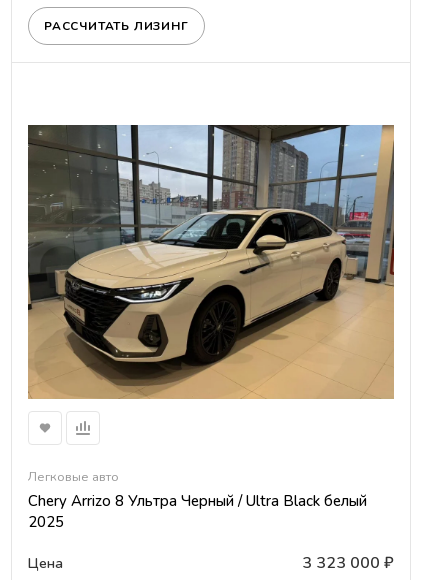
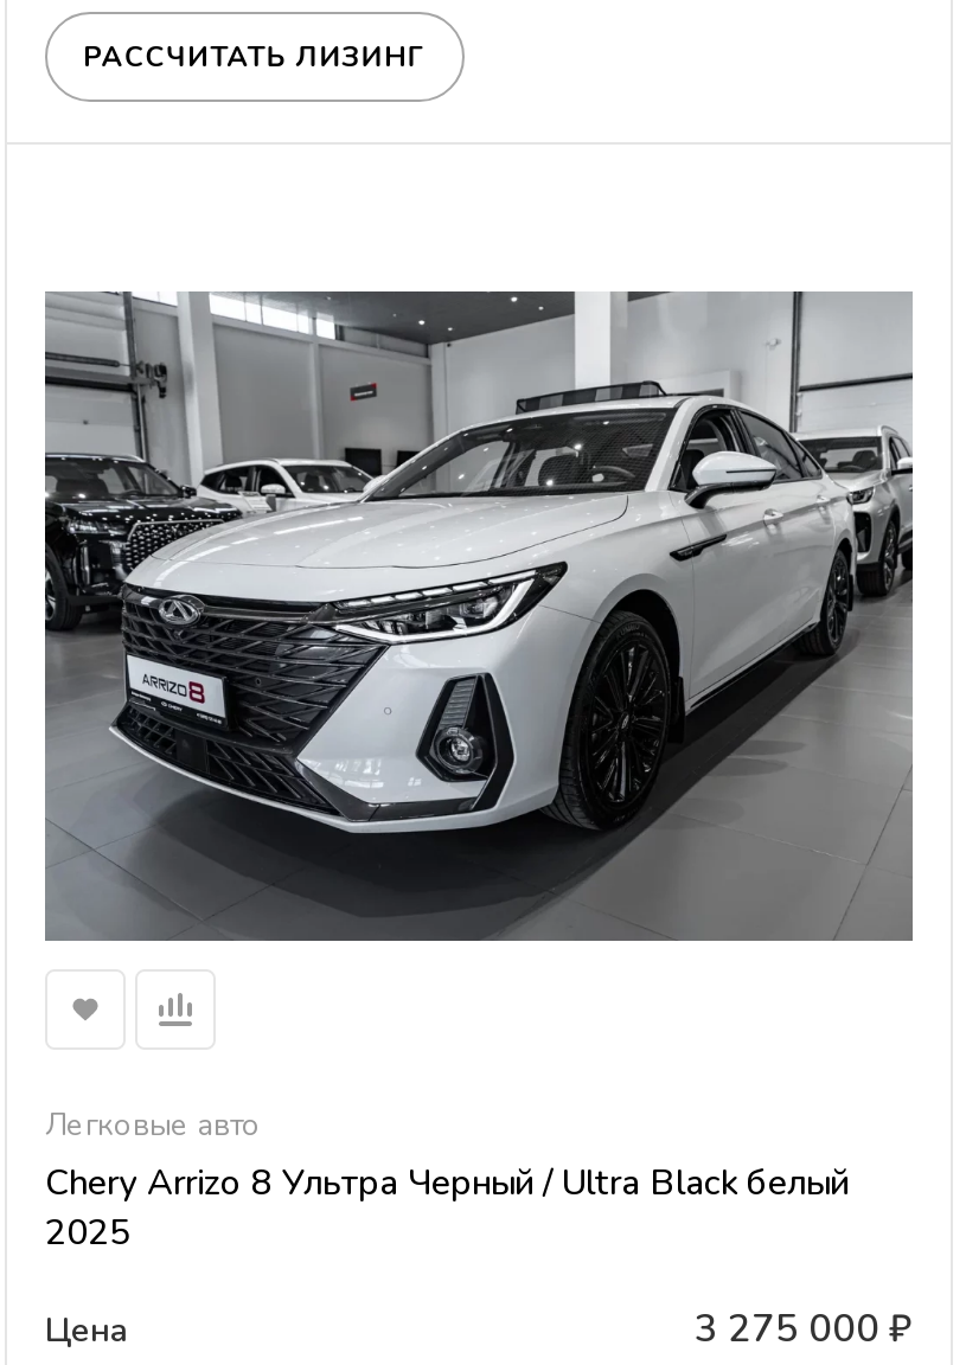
- [image]
+ [image]

- 3 323 000 ₽
+ 3 275 000 ₽
